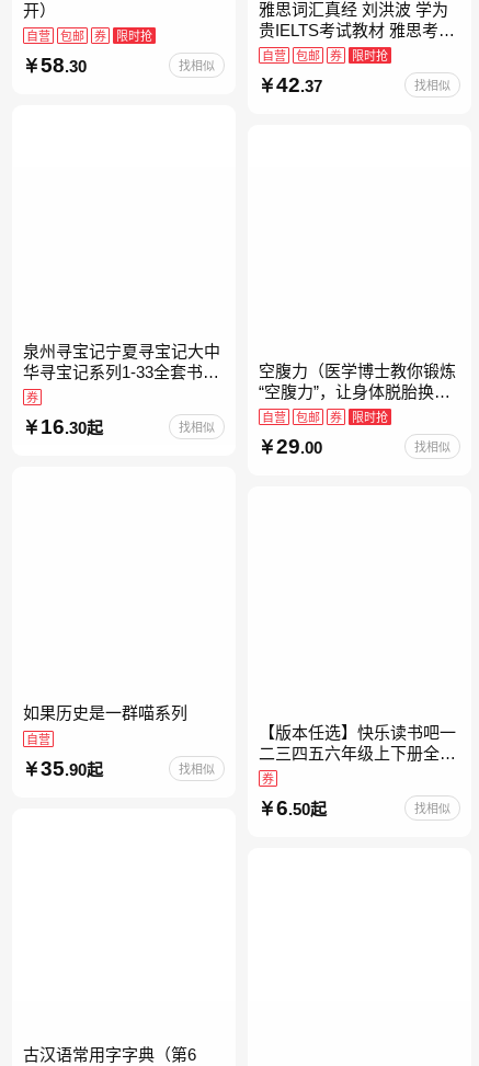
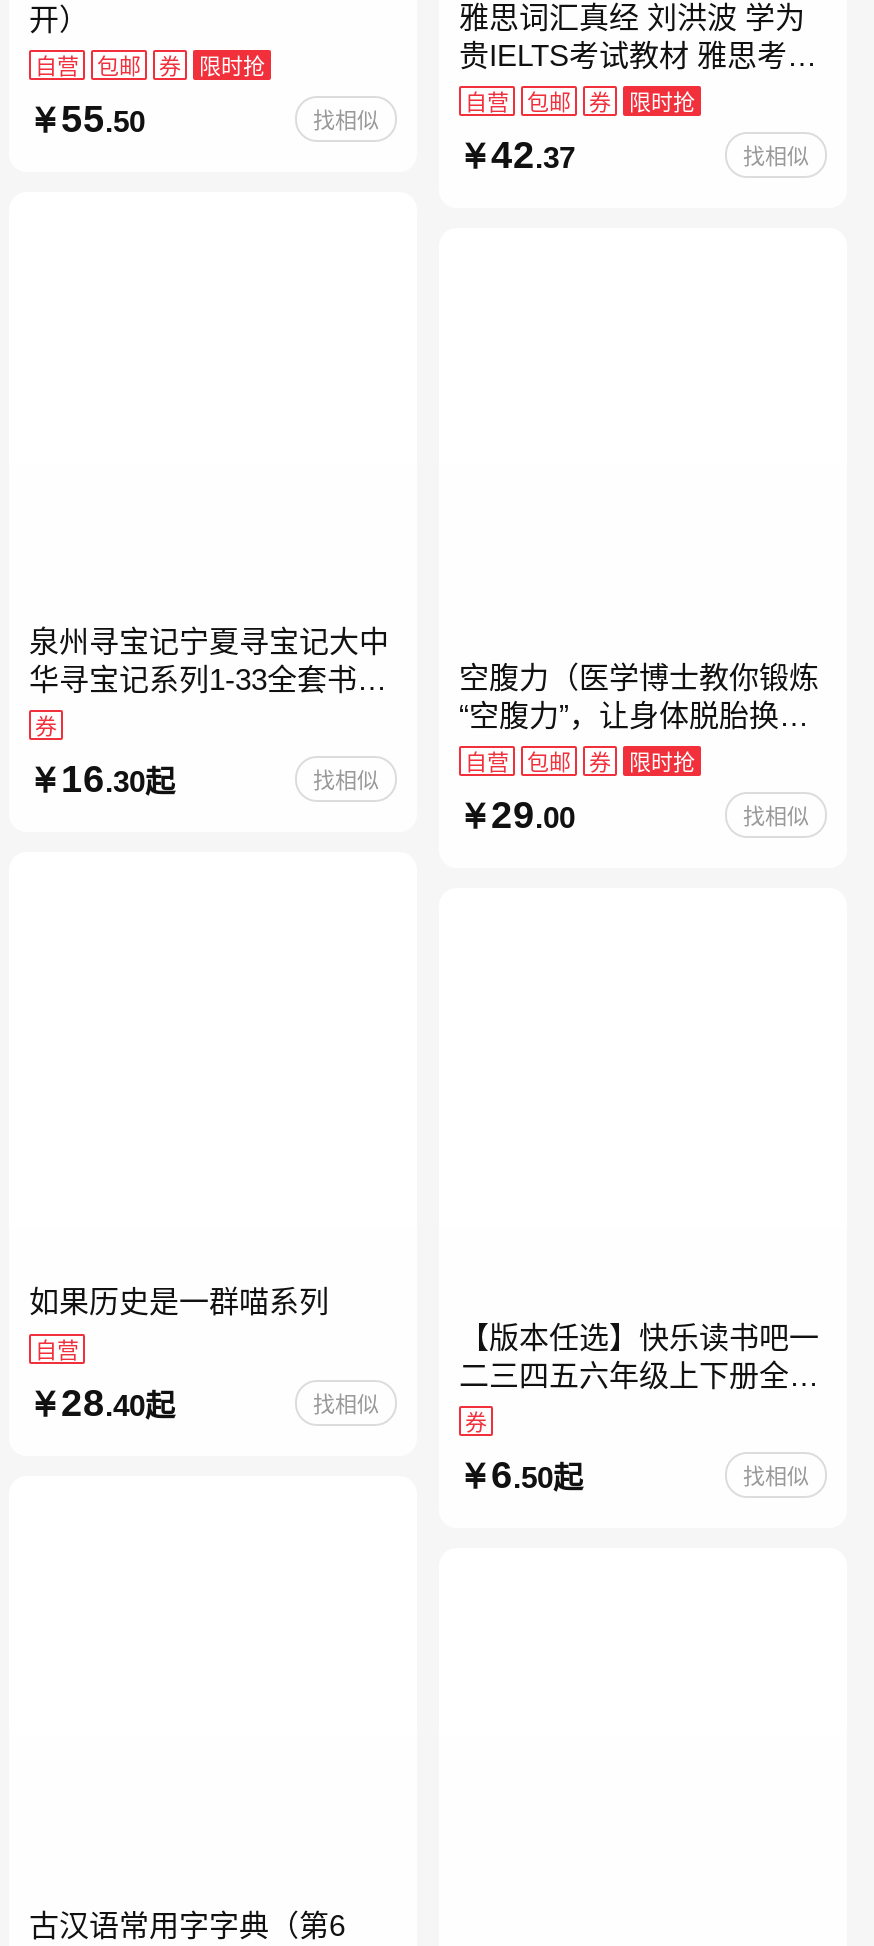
- 58.30
+ 55.50

- 35.90起
+ 28.40起
